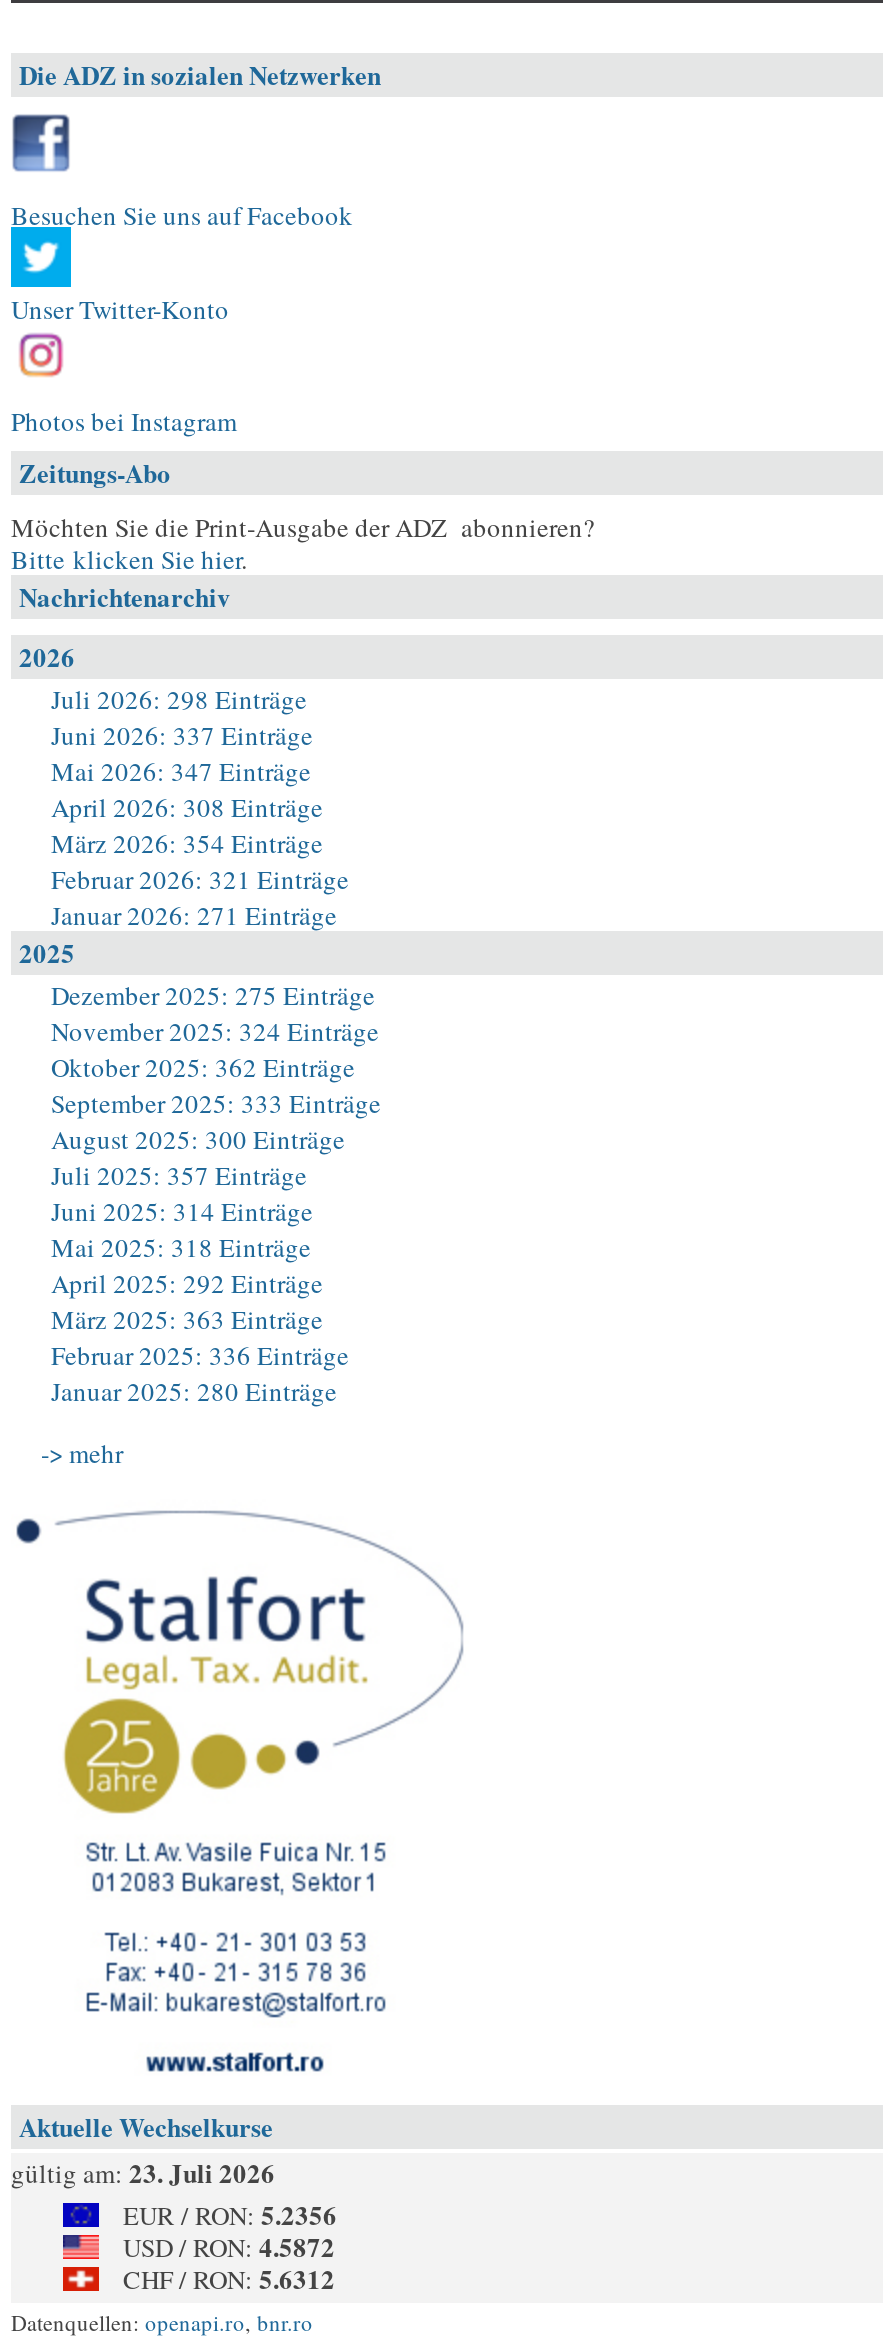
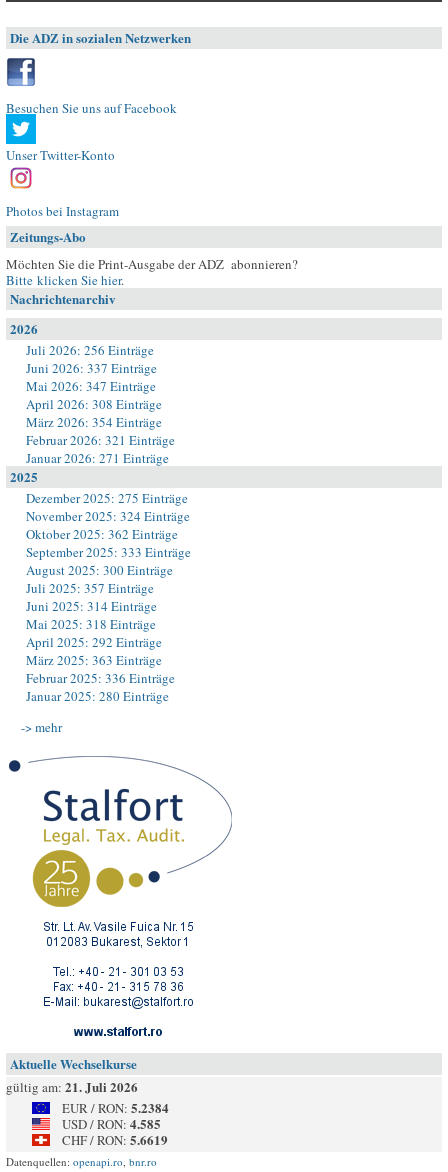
- Juli 2026: 298 Einträge
+ Juli 2026: 256 Einträge

- gültig am: 23. Juli 2026
+ gültig am: 21. Juli 2026

- EUR / RON: 5.2356
+ EUR / RON: 5.2384

- USD / RON: 4.5872
+ USD / RON: 4.585

- CHF / RON: 5.6312
+ CHF / RON: 5.6619
